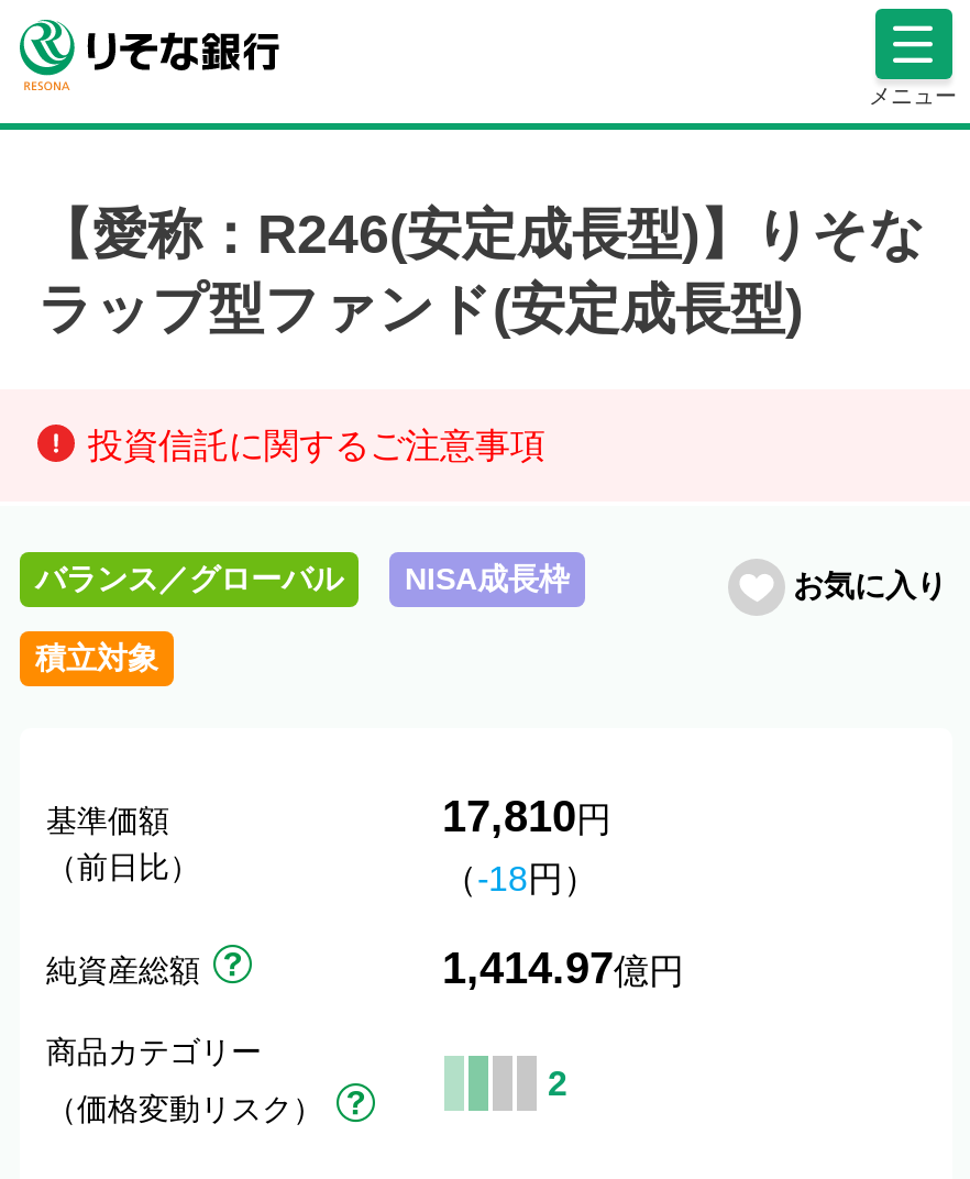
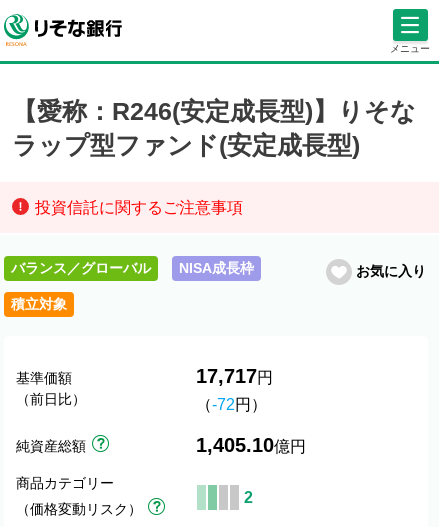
- 17,810円
+ 17,717円

- （-18円）
+ （-72円）

- 1,414.97億円
+ 1,405.10億円
